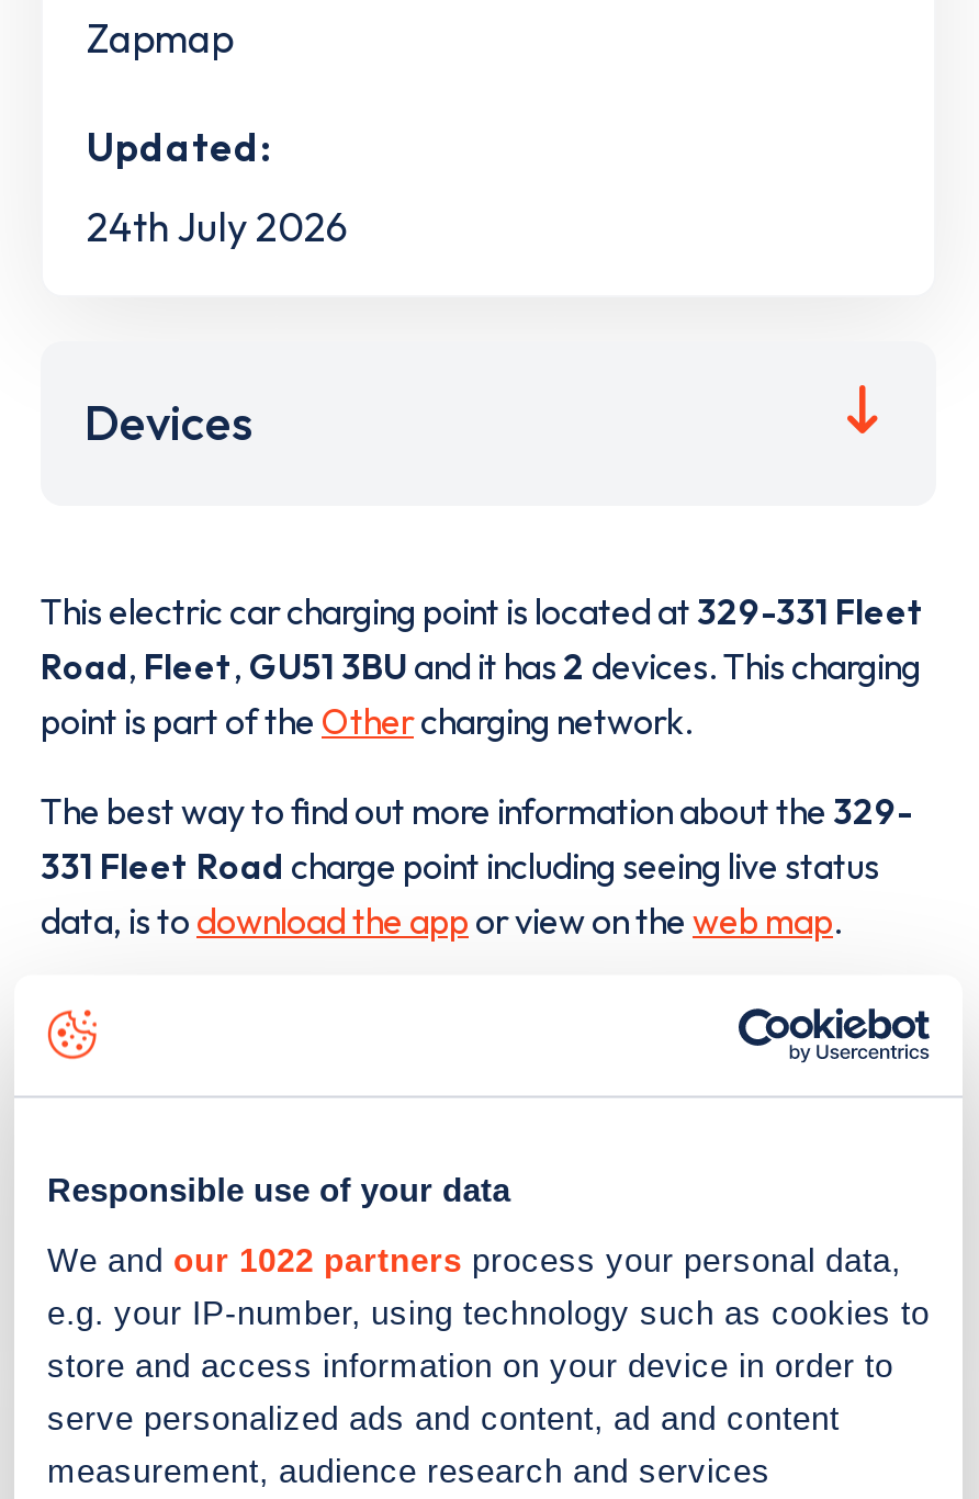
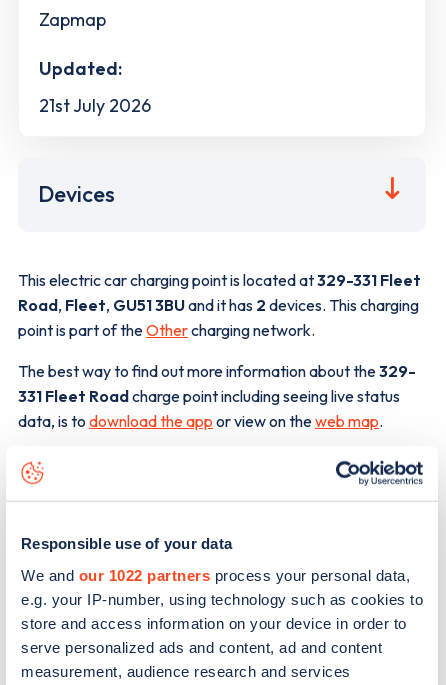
- 24th July 2026
+ 21st July 2026
